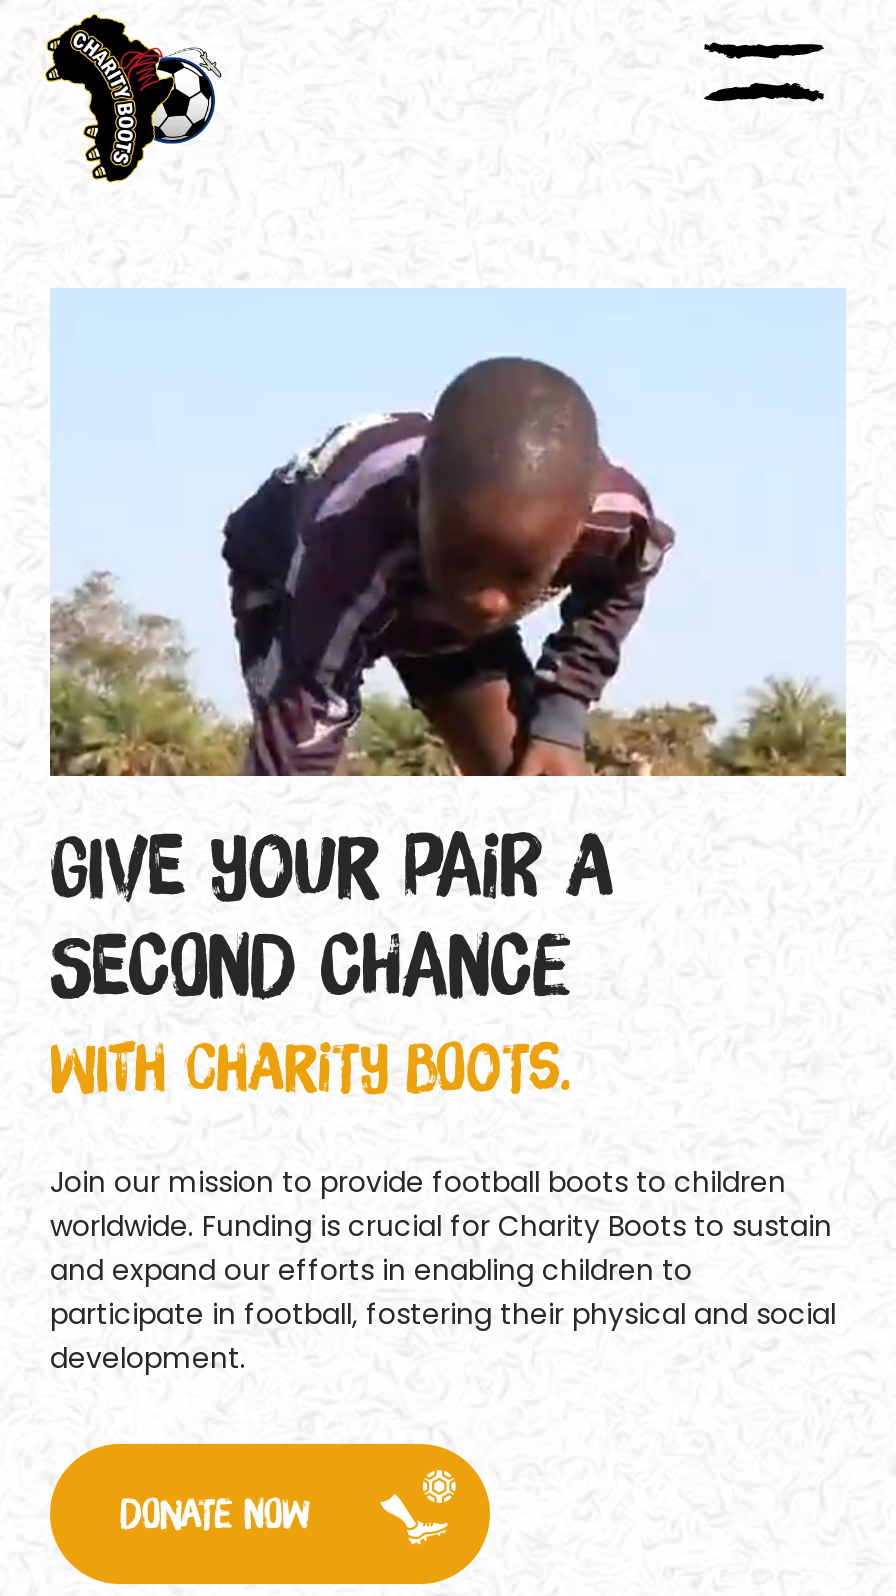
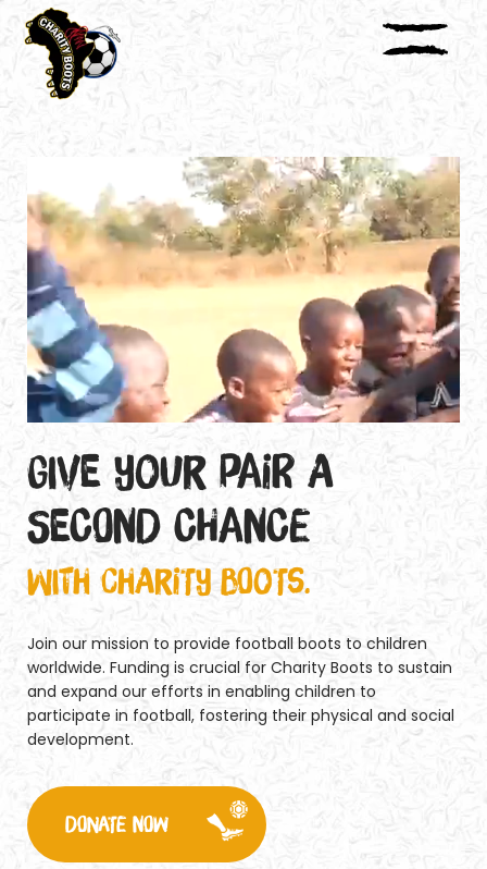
- [image]
+ [image]
